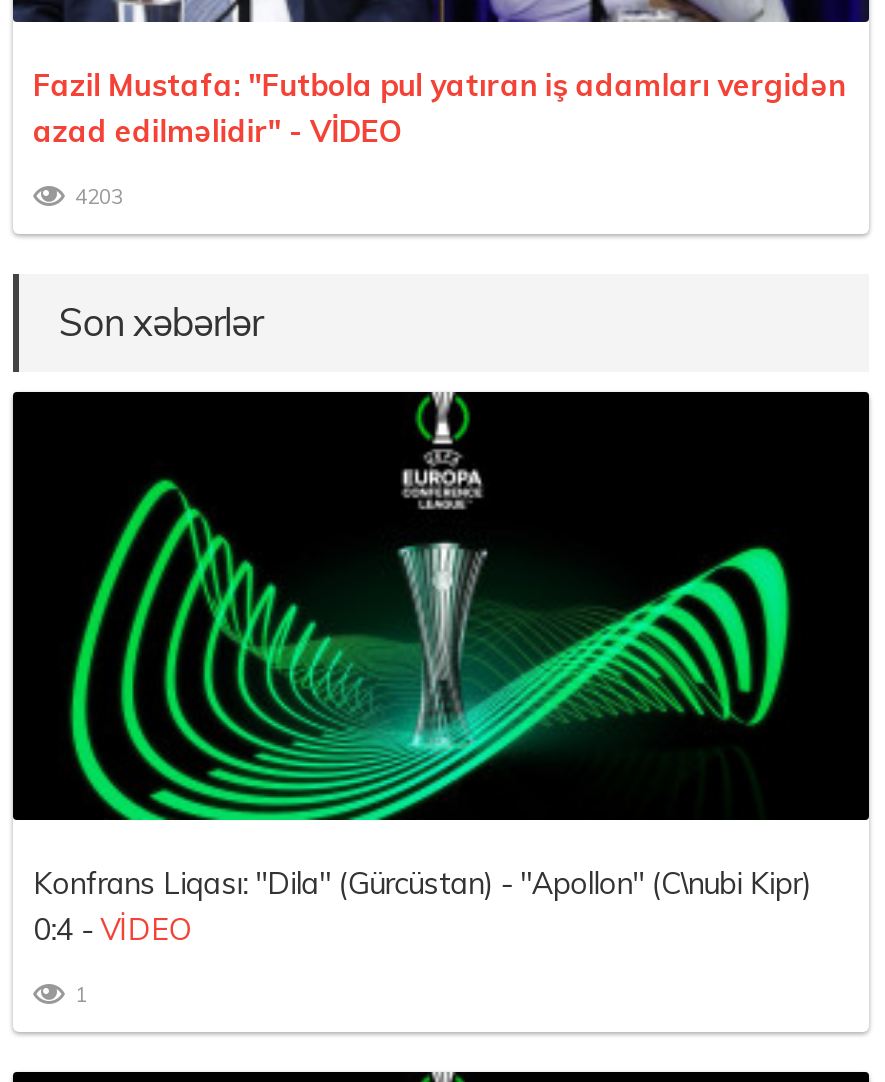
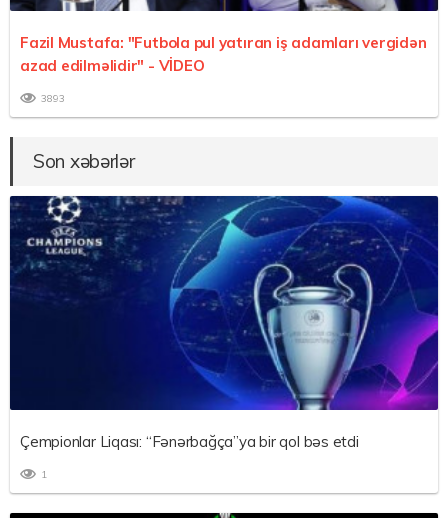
- 4203
+ 3893

- [image]
- Konfrans Liqası: "Dila" (Gürcüstan) - "Apollon" (C\nubi Kipr)
- 0:4 - VİDEO
+ [image]
+ Çempionlar Liqası: “Fənərbağça”ya bir qol bəs etdi
